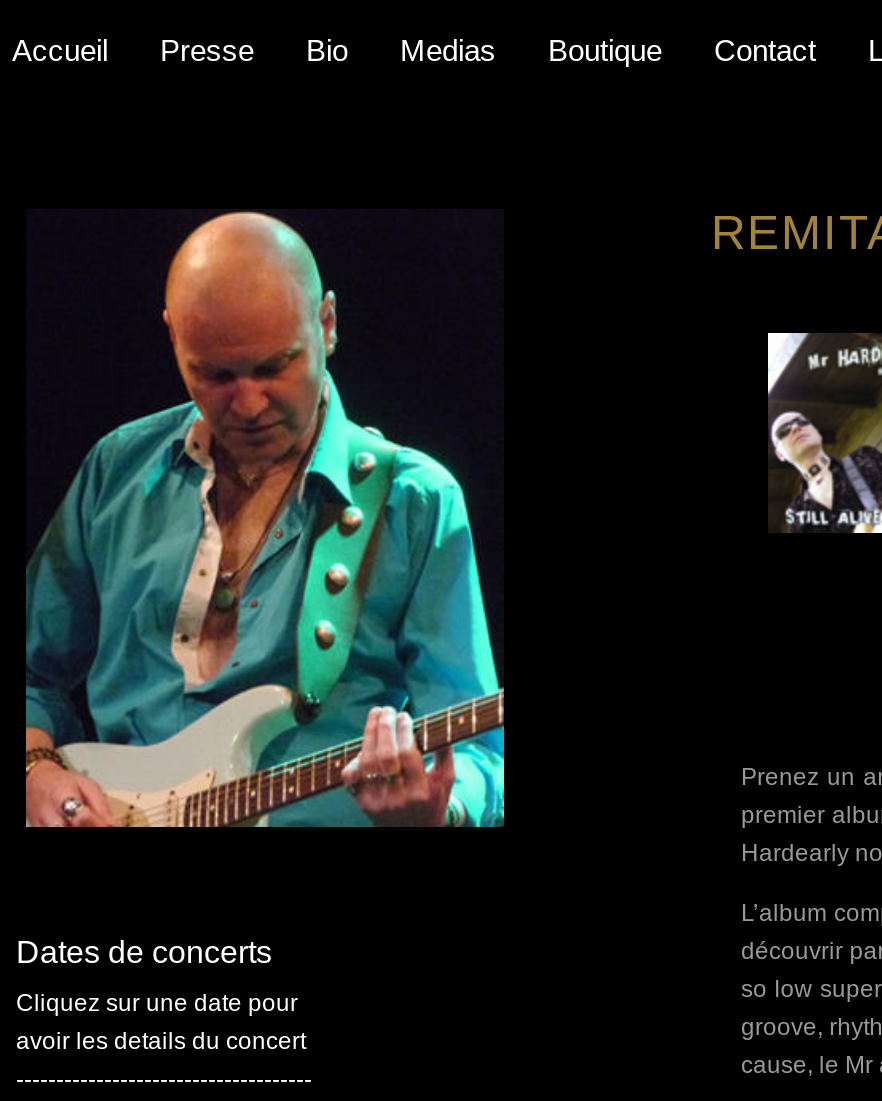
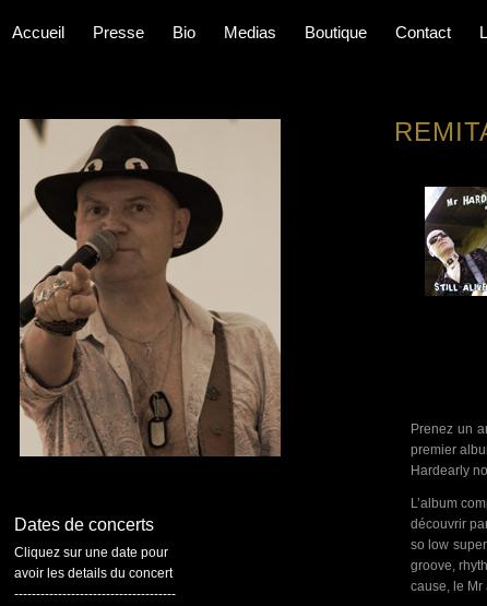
- [image]
+ [image]
